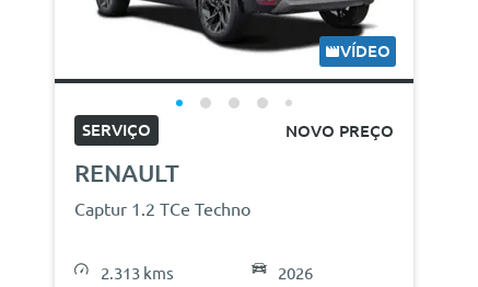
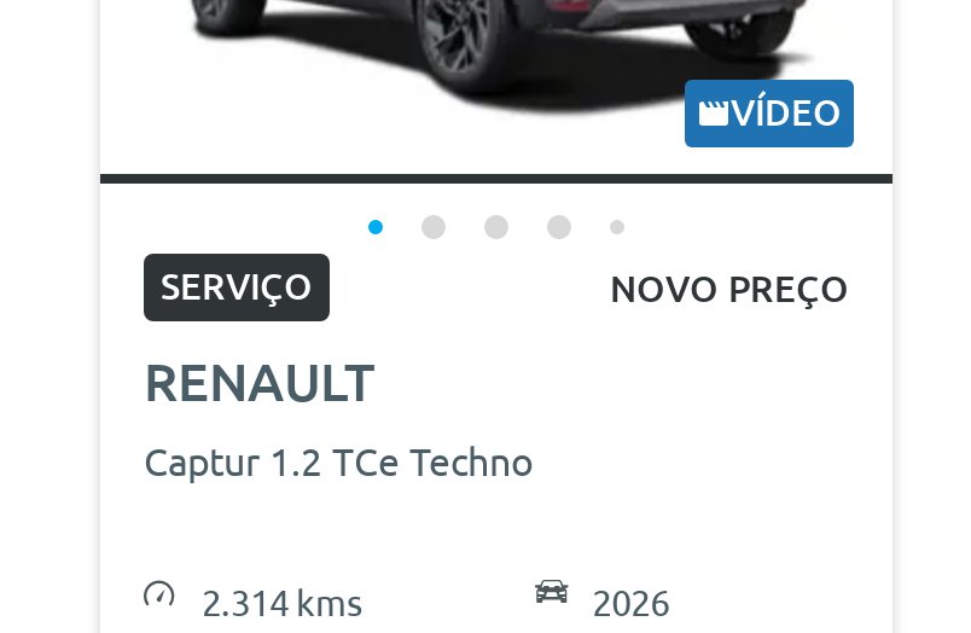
- 2.313 kms
+ 2.314 kms
